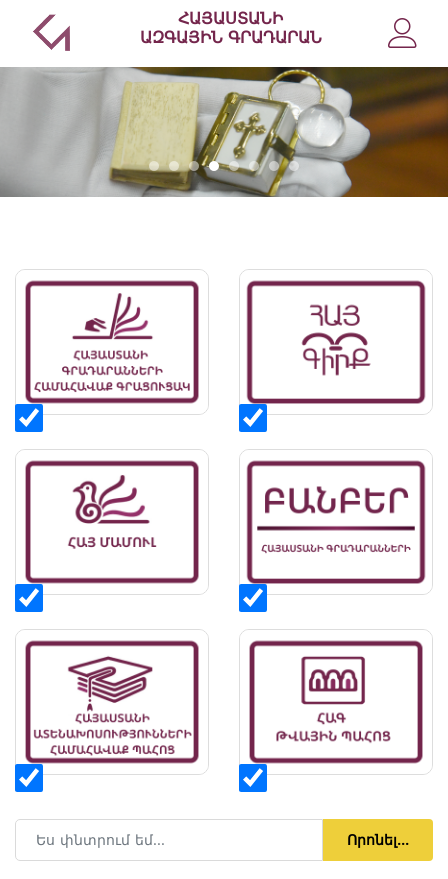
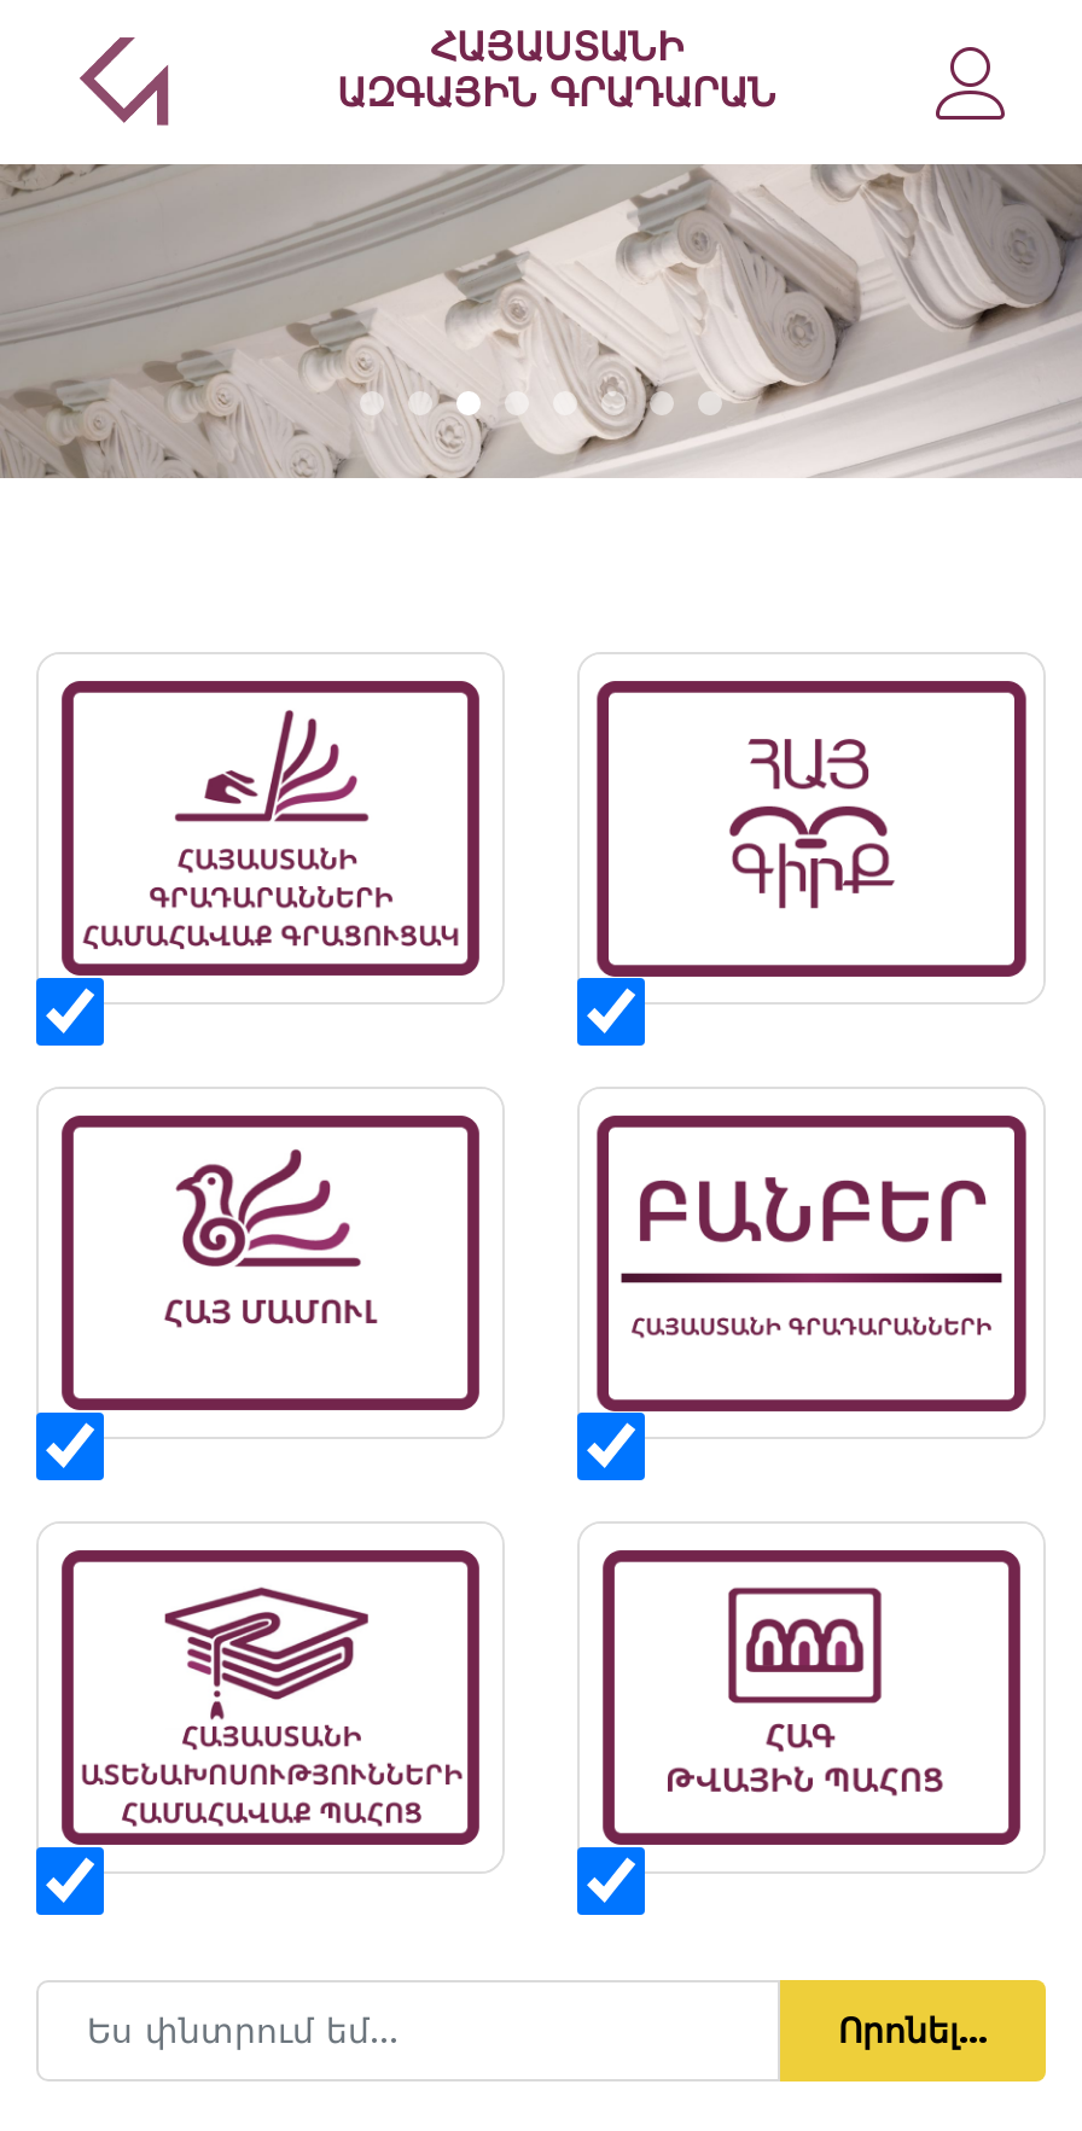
- [image]
+ [image]
